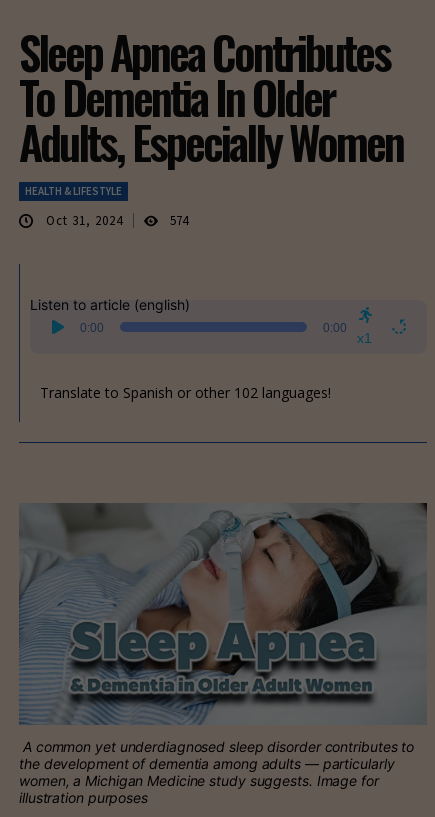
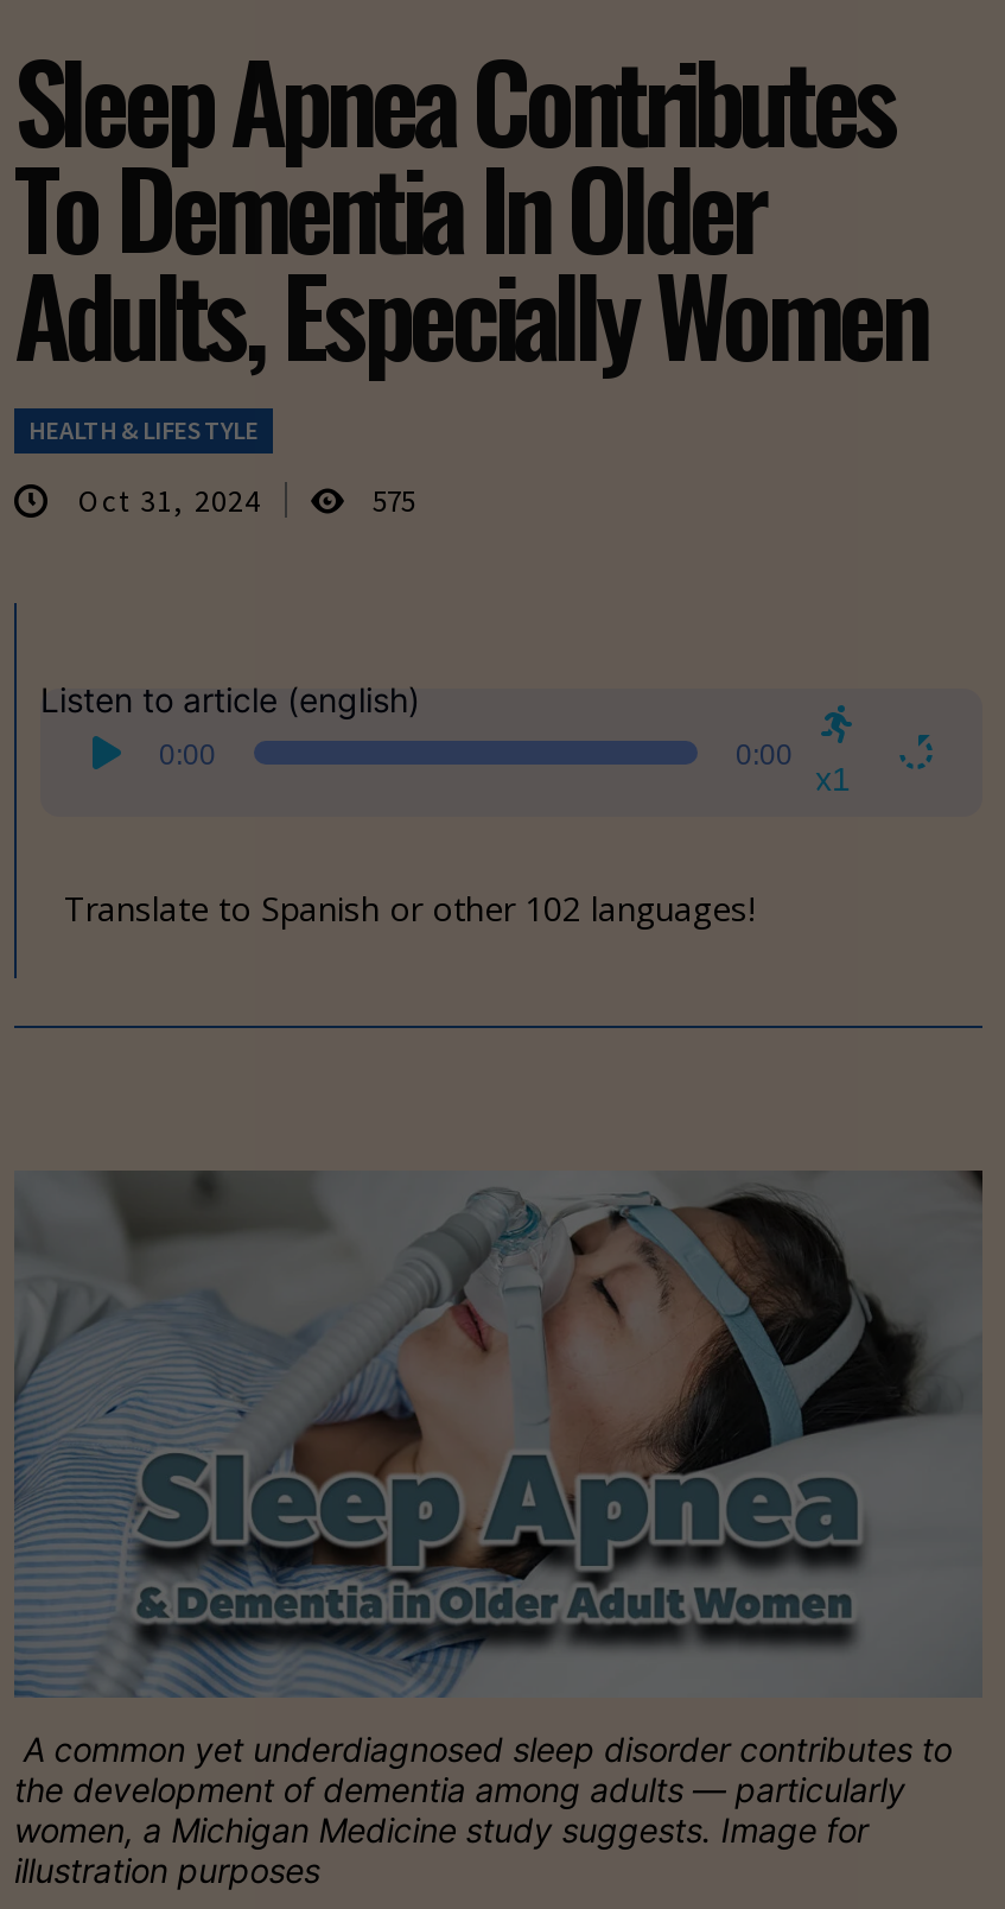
- 574
+ 575
